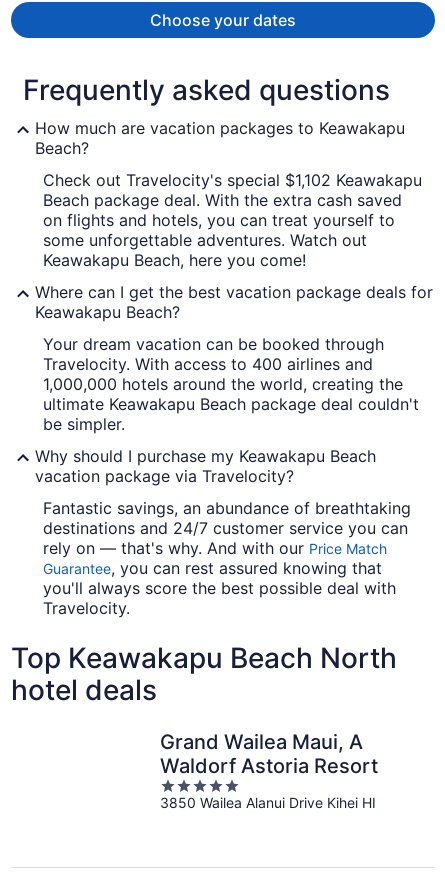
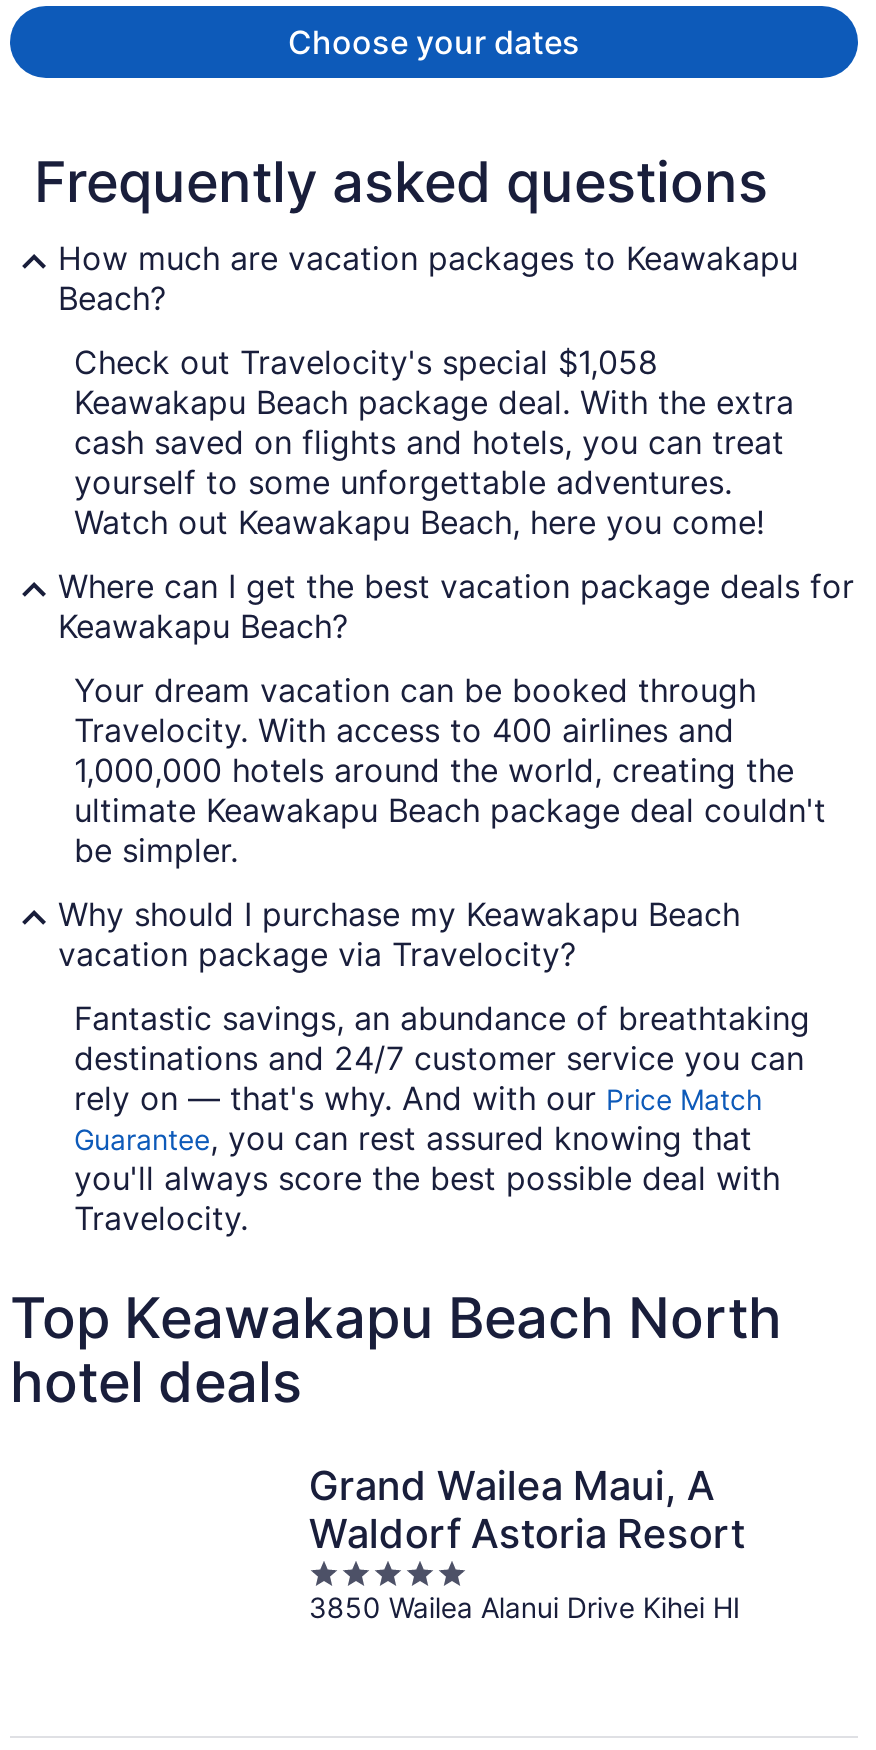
- Check out Travelocity's special $1,102 Keawakapu
- Beach package deal. With the extra cash saved
- on flights and hotels, you can treat yourself to
- some unforgettable adventures. Watch out
- Keawakapu Beach, here you come!
+ Check out Travelocity's special $1,058
+ Keawakapu Beach package deal. With the extra
+ cash saved on flights and hotels, you can treat
+ yourself to some unforgettable adventures.
+ Watch out Keawakapu Beach, here you come!
